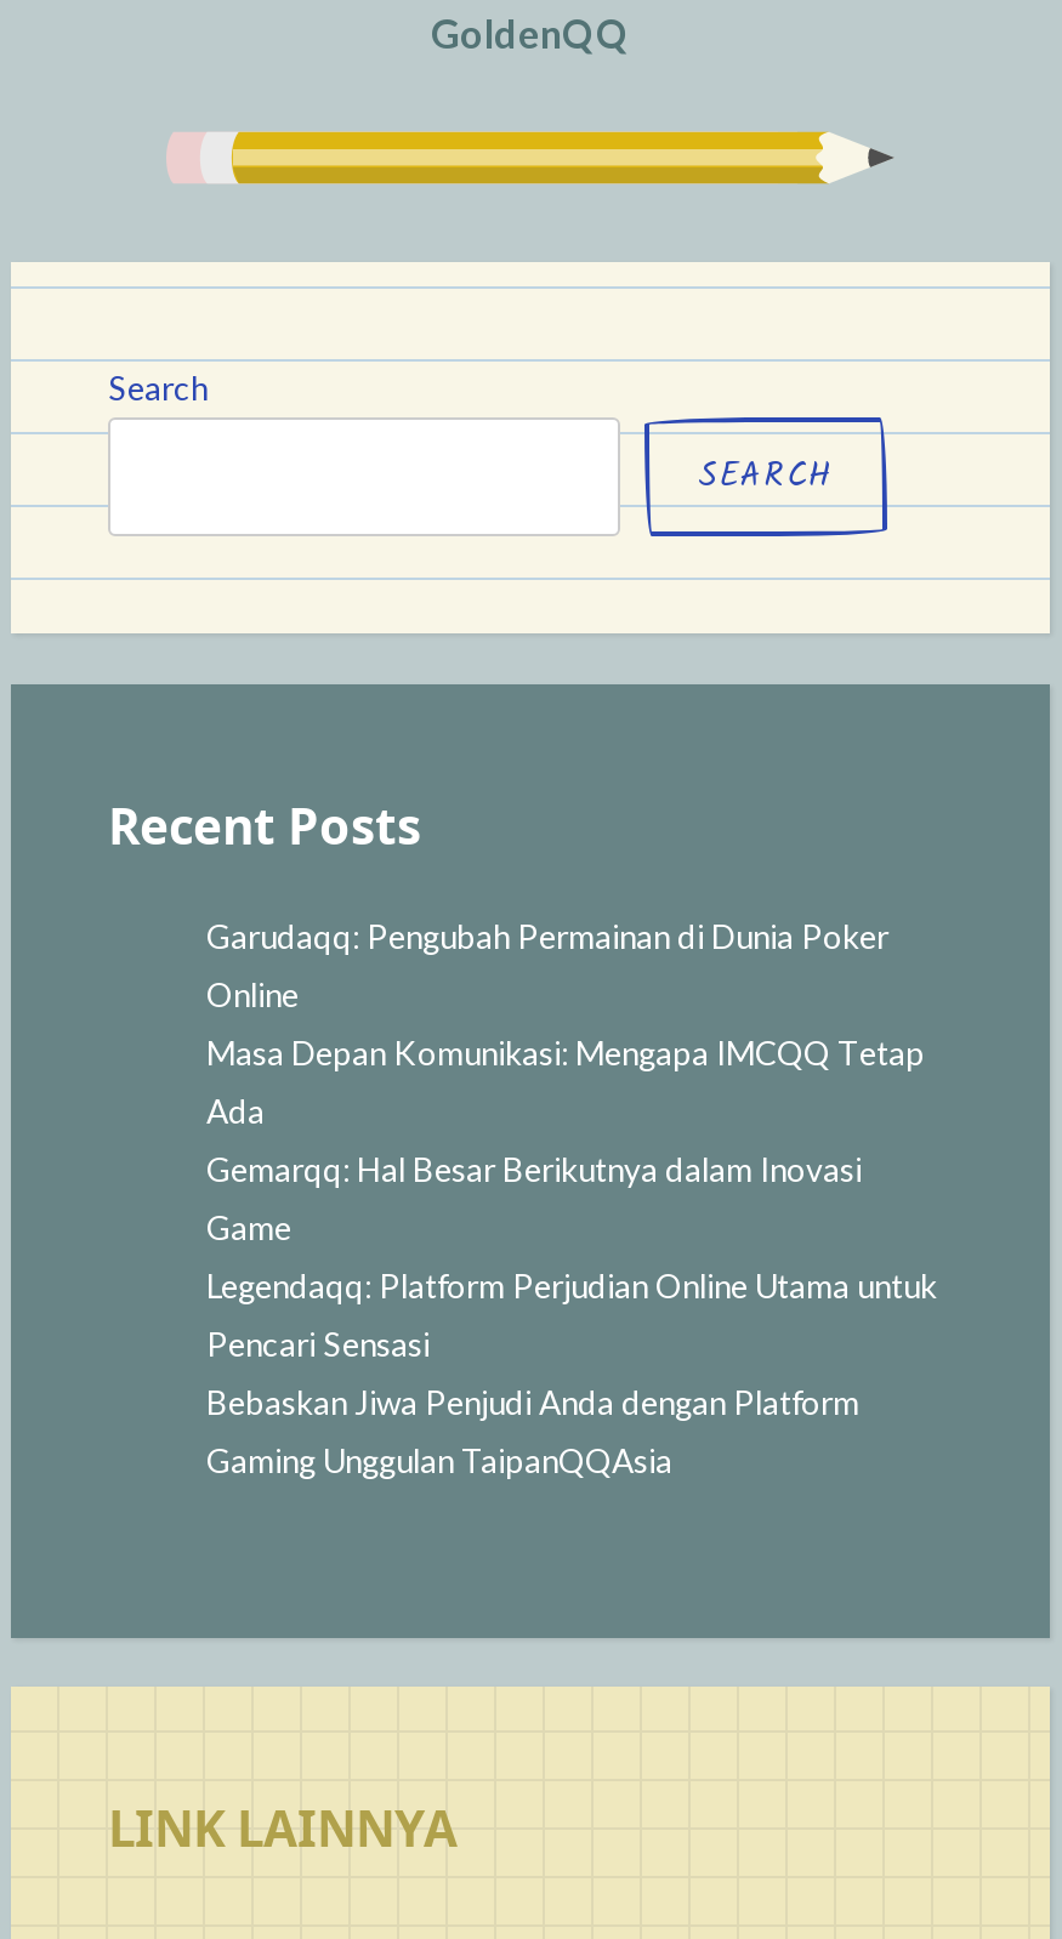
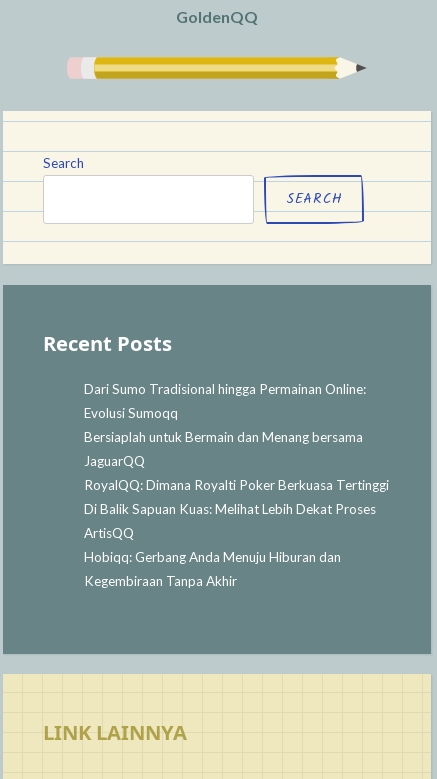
- Garudaqq: Pengubah Permainan di Dunia Poker
- Online
- Masa Depan Komunikasi: Mengapa IMCQQ Tetap
- Ada
- Gemarqq: Hal Besar Berikutnya dalam Inovasi
- Game
- Legendaqq: Platform Perjudian Online Utama untuk
- Pencari Sensasi
- Bebaskan Jiwa Penjudi Anda dengan Platform
- Gaming Unggulan TaipanQQAsia
+ Dari Sumo Tradisional hingga Permainan Online:
+ Evolusi Sumoqq
+ Bersiaplah untuk Bermain dan Menang bersama
+ JaguarQQ
+ RoyalQQ: Dimana Royalti Poker Berkuasa Tertinggi
+ Di Balik Sapuan Kuas: Melihat Lebih Dekat Proses
+ ArtisQQ
+ Hobiqq: Gerbang Anda Menuju Hiburan dan
+ Kegembiraan Tanpa Akhir
